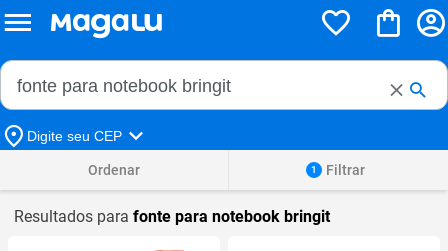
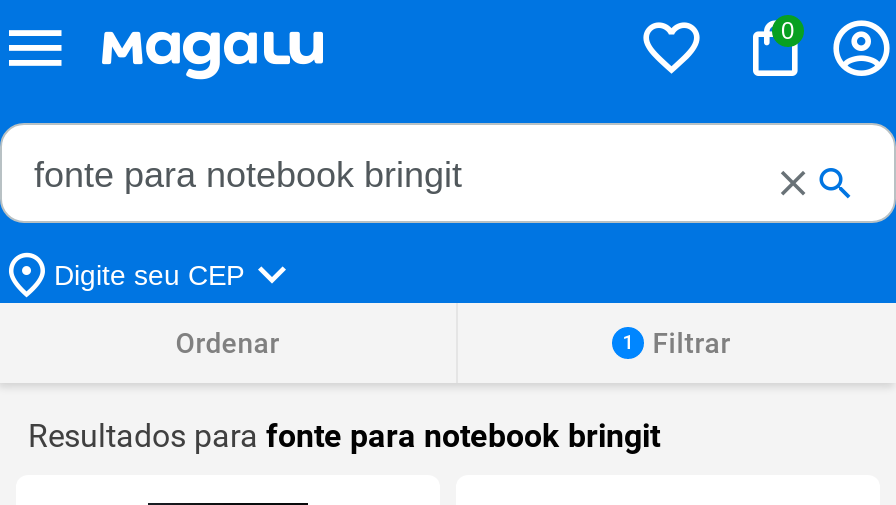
+ 0
